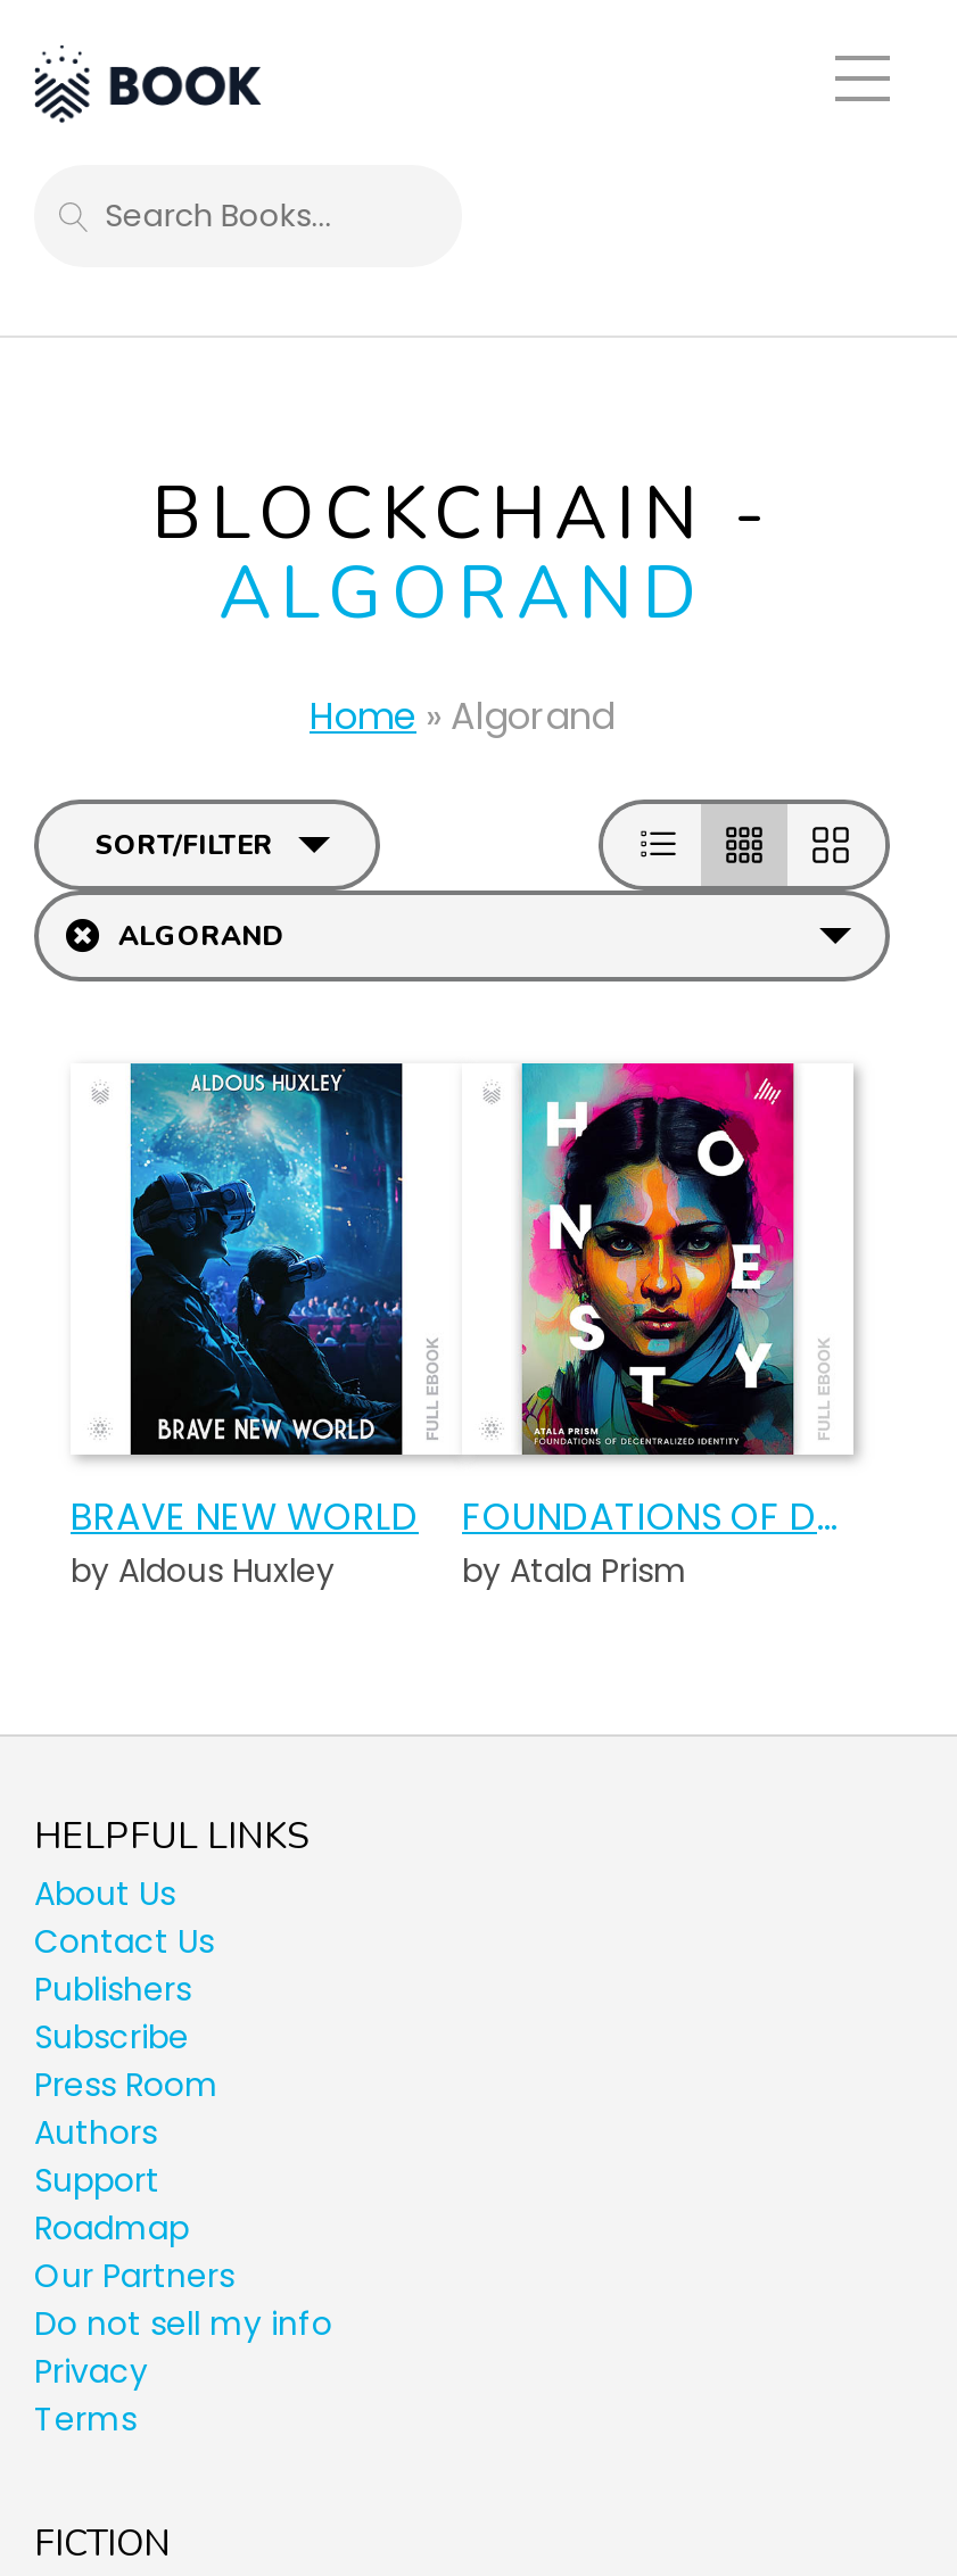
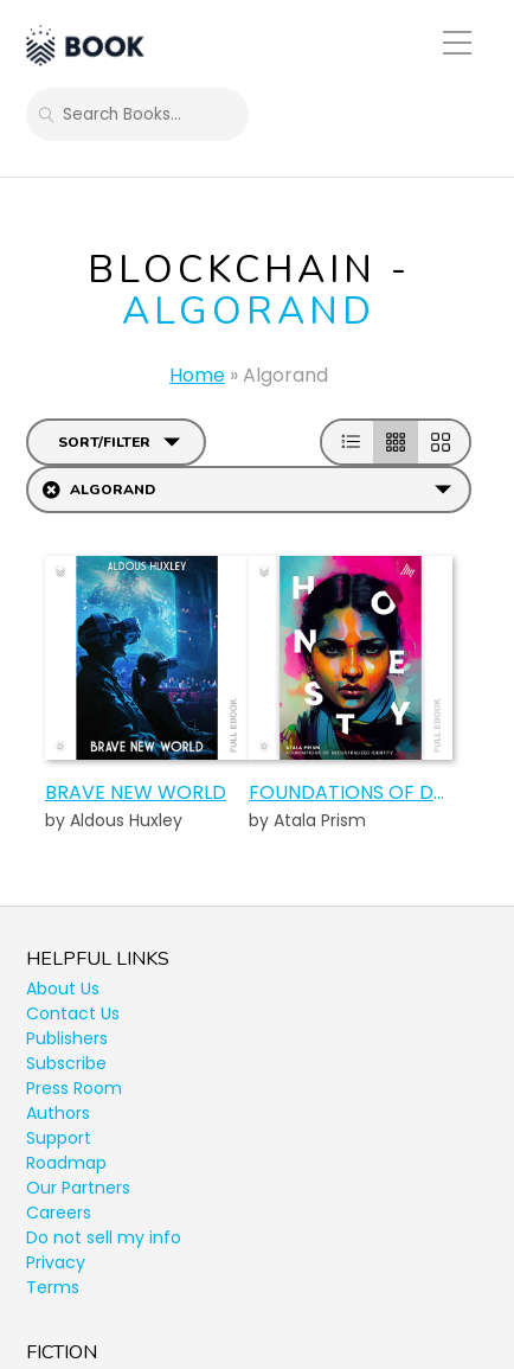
+ Careers
